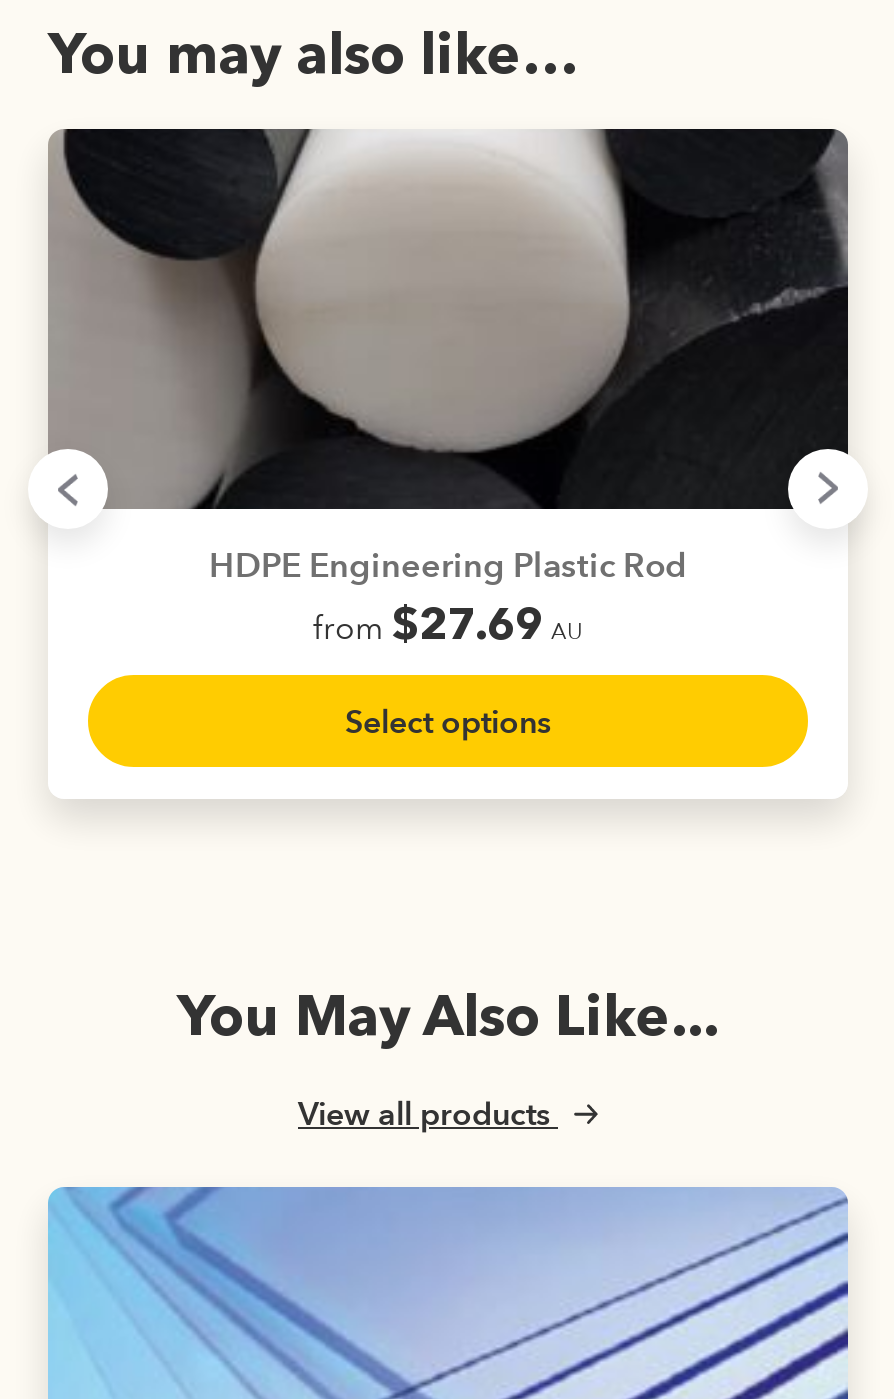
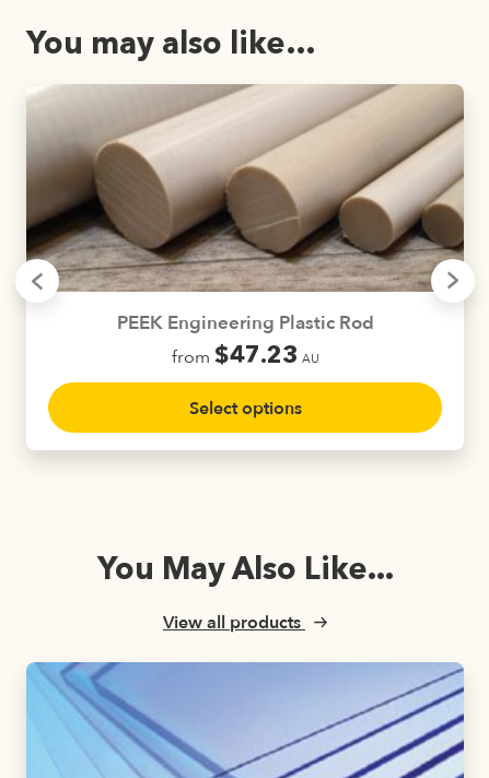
- [image]
- HDPE Engineering Plastic Rod
+ [image]
+ PEEK Engineering Plastic Rod

- from $27.69 AU
+ from $47.23 AU
